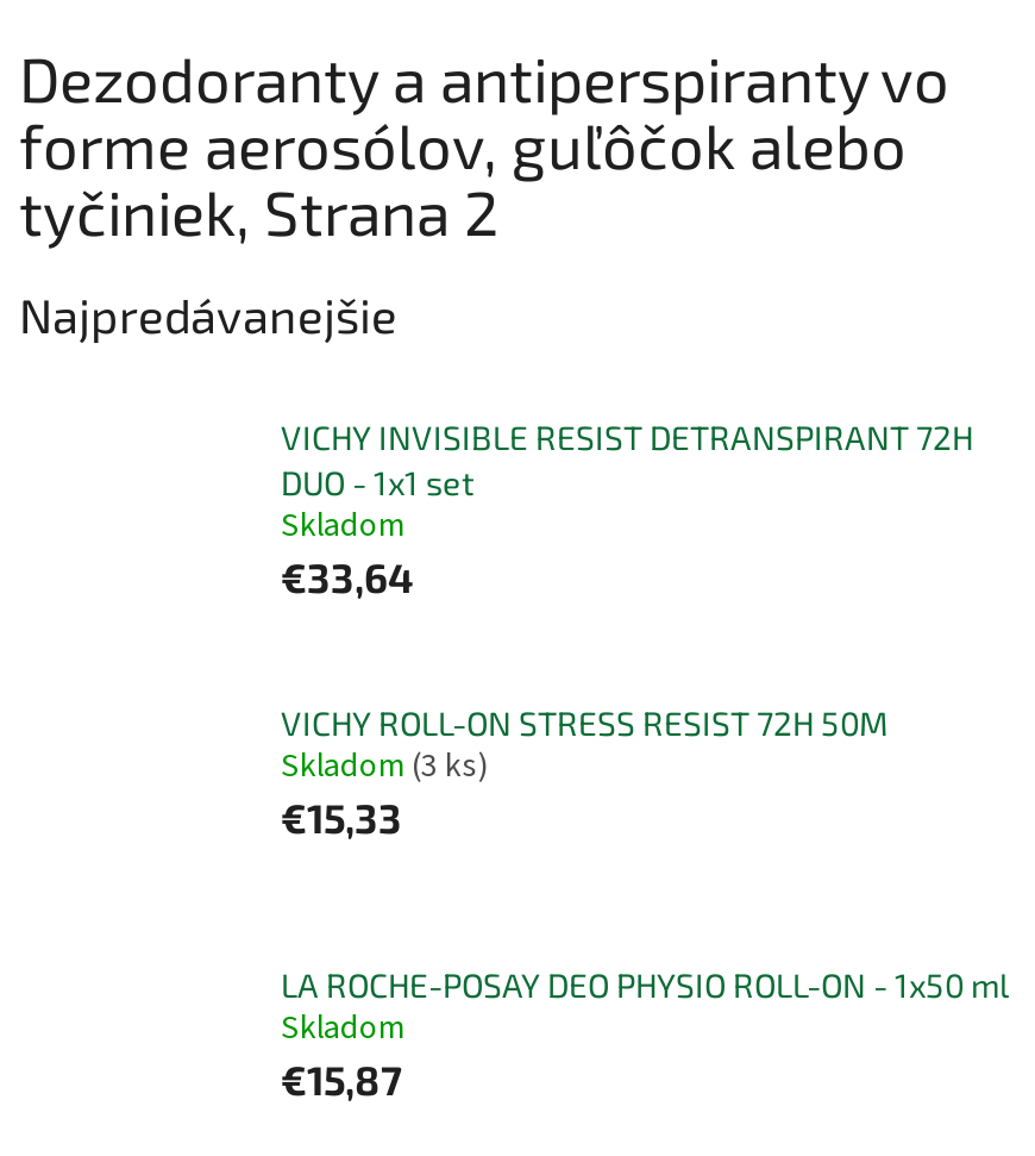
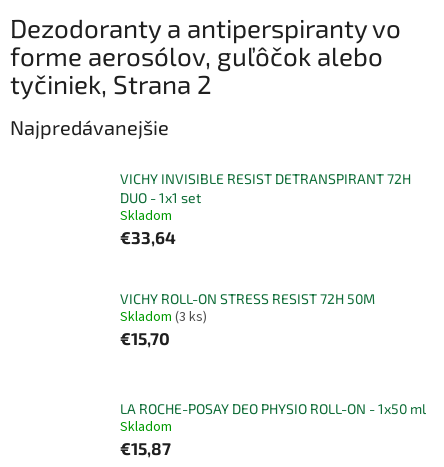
- €15,33
+ €15,70
